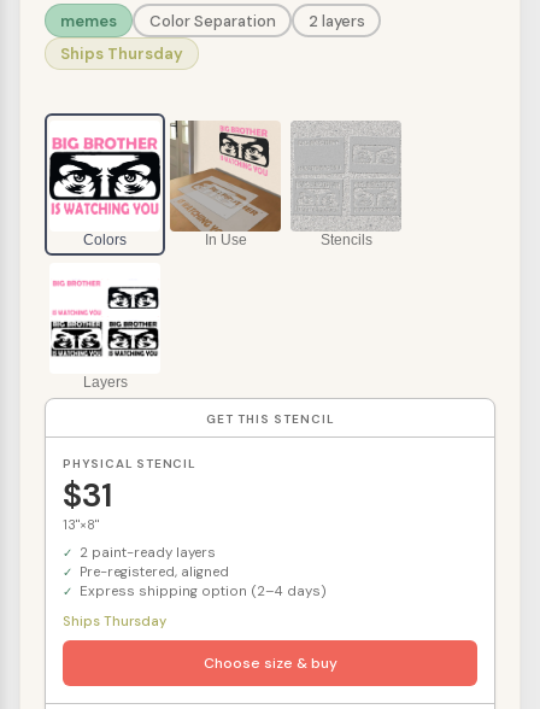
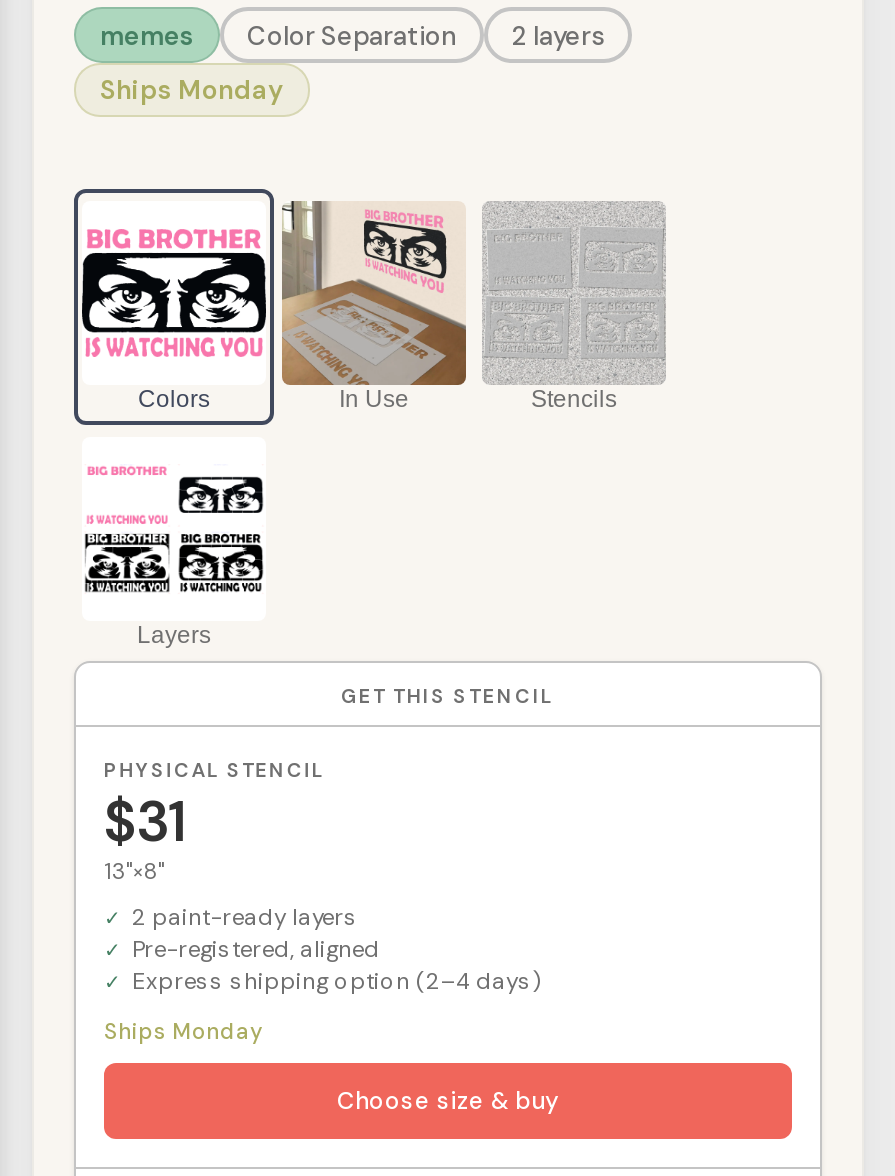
- Ships Thursday
+ Ships Monday

- Ships Thursday
+ Ships Monday
